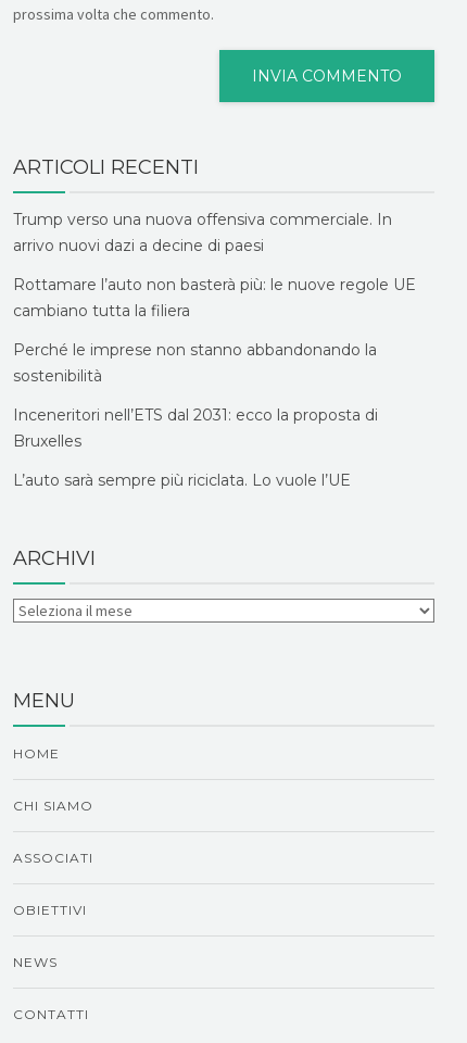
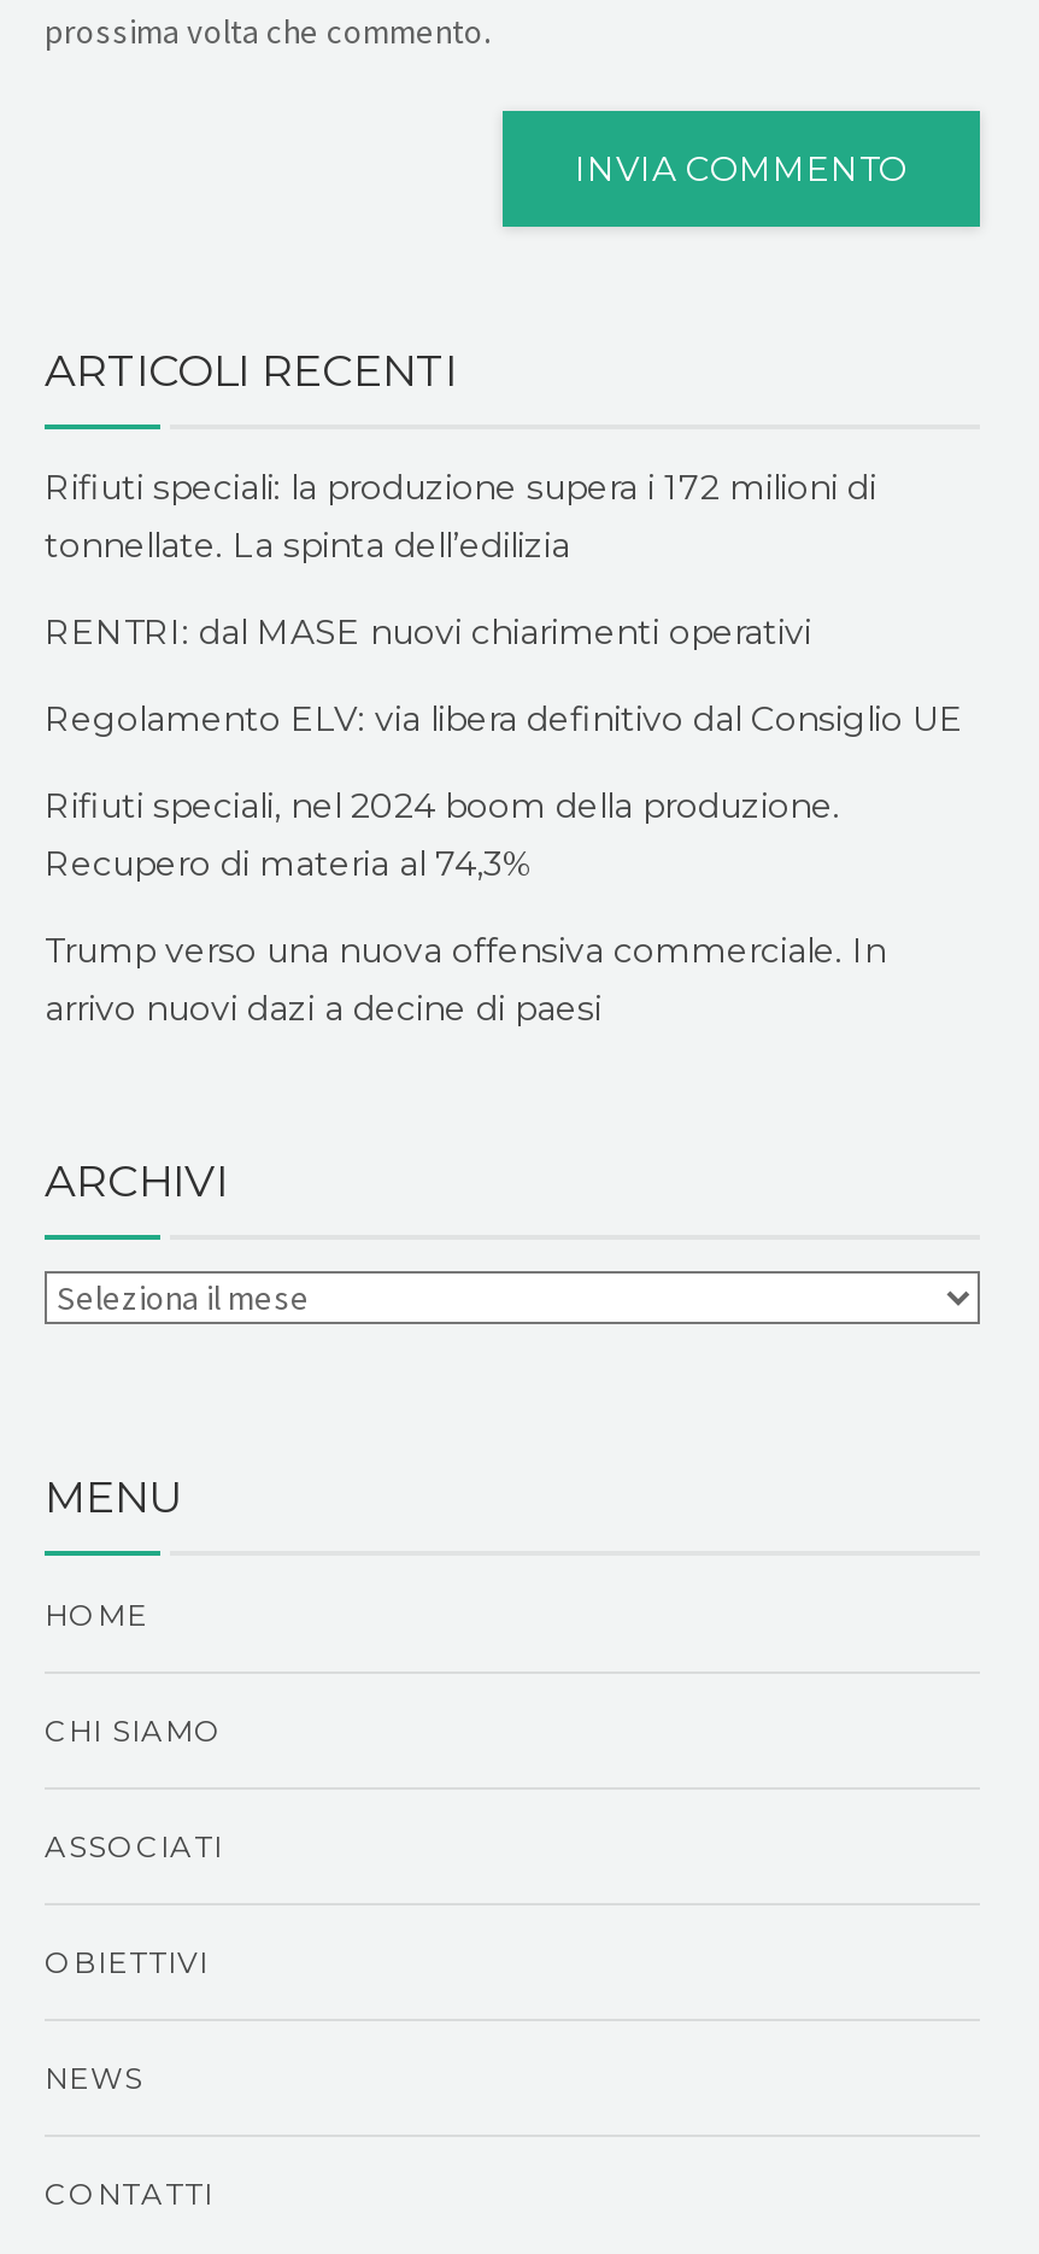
+ Rifiuti speciali: la produzione supera i 172 milioni di
+ tonnellate. La spinta dell’edilizia
+ RENTRI: dal MASE nuovi chiarimenti operativi
+ Regolamento ELV: via libera definitivo dal Consiglio UE
+ Rifiuti speciali, nel 2024 boom della produzione.
+ Recupero di materia al 74,3%

moved down: Trump verso una nuova offensiva commerciale. In | arrivo nuovi dazi a decine di paesi

- Rottamare l’auto non basterà più: le nuove regole UE
- cambiano tutta la filiera
- Perché le imprese non stanno abbandonando la
- sostenibilità
- Inceneritori nell’ETS dal 2031: ecco la proposta di
- Bruxelles
- L’auto sarà sempre più riciclata. Lo vuole l’UE
